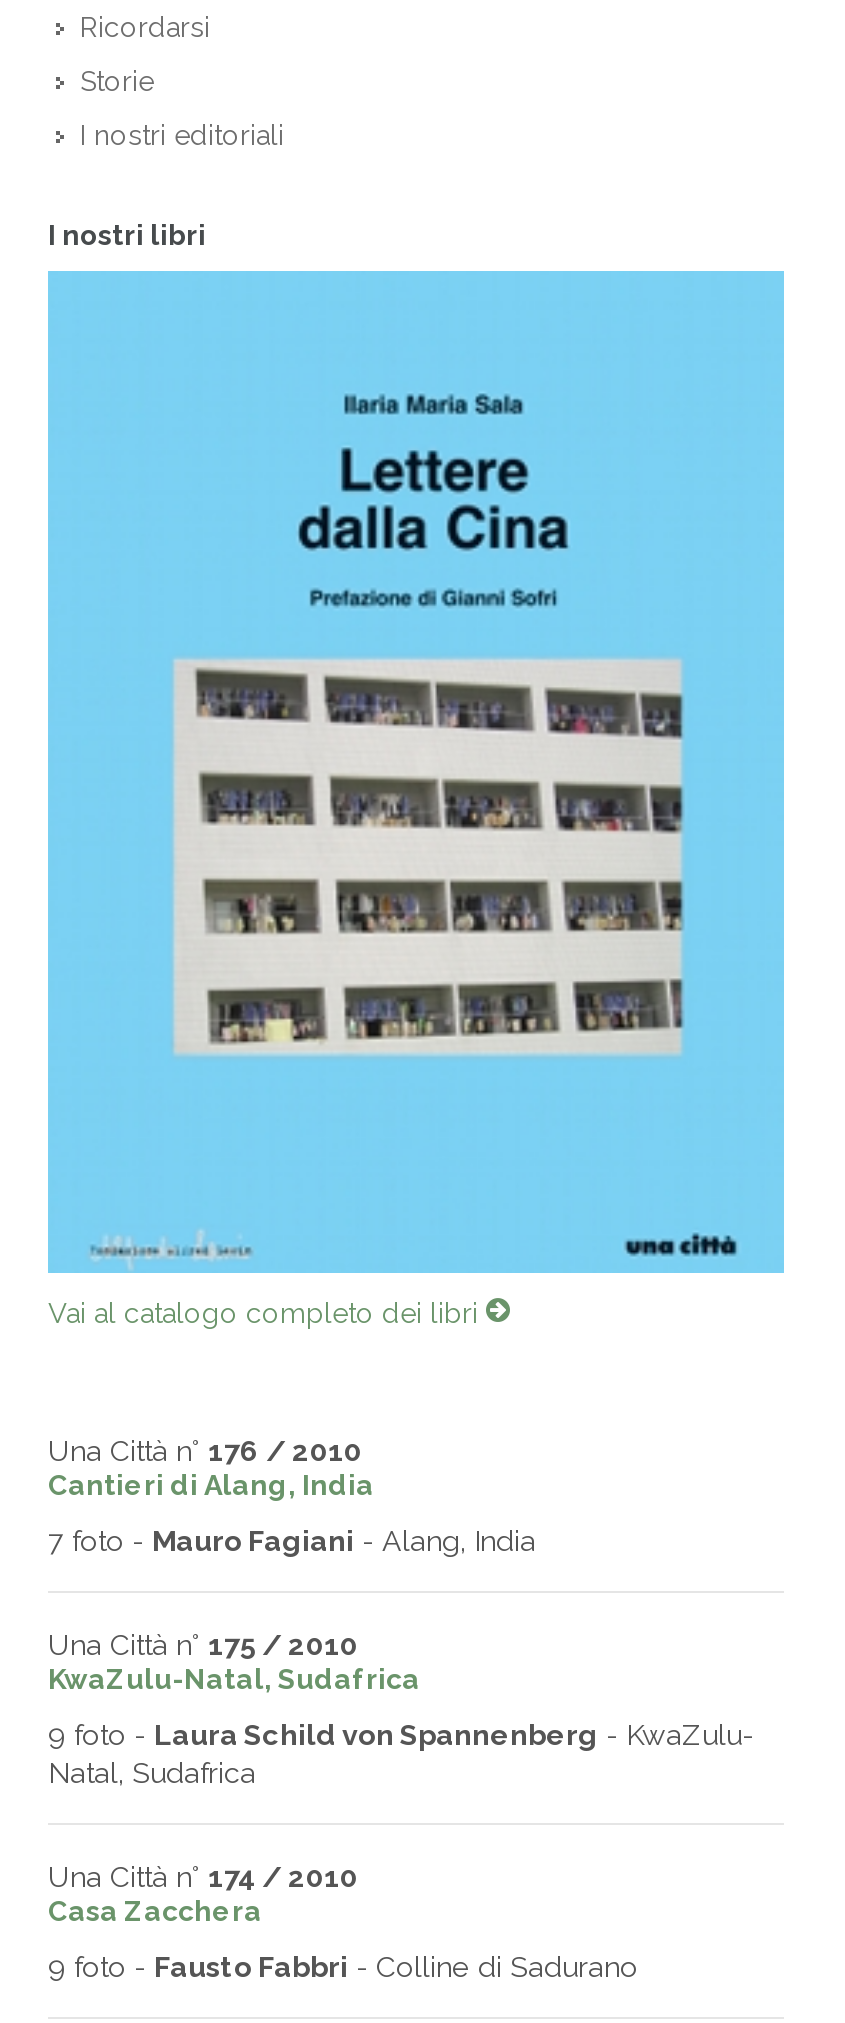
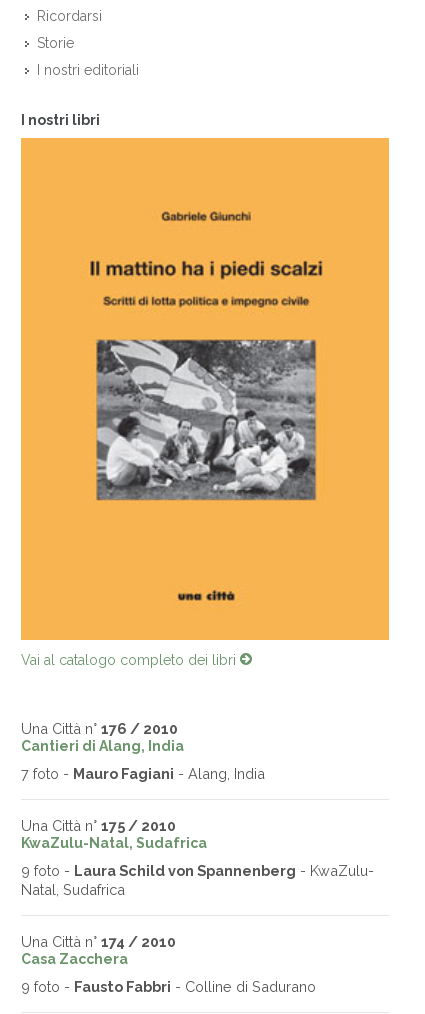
- [image]
+ [image]
